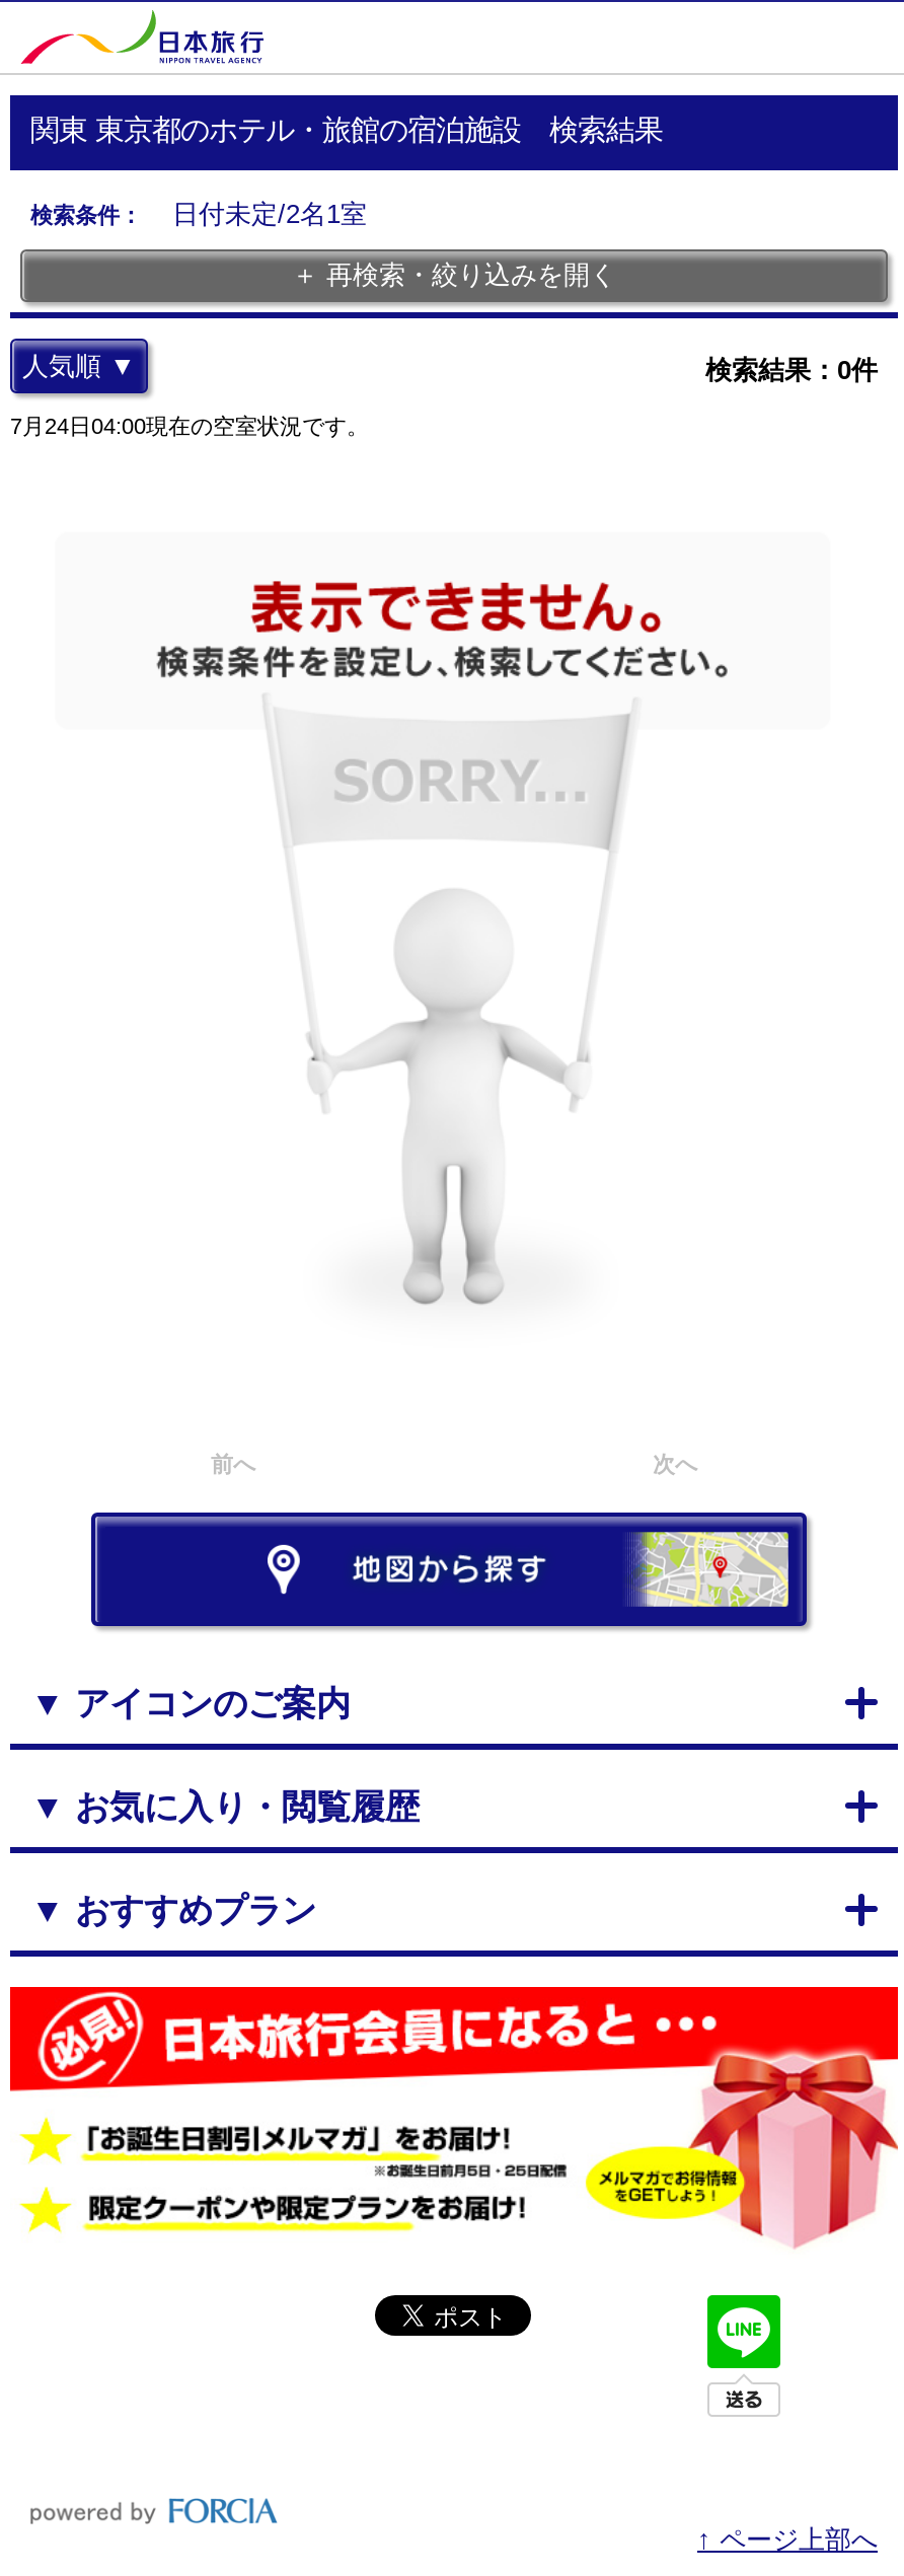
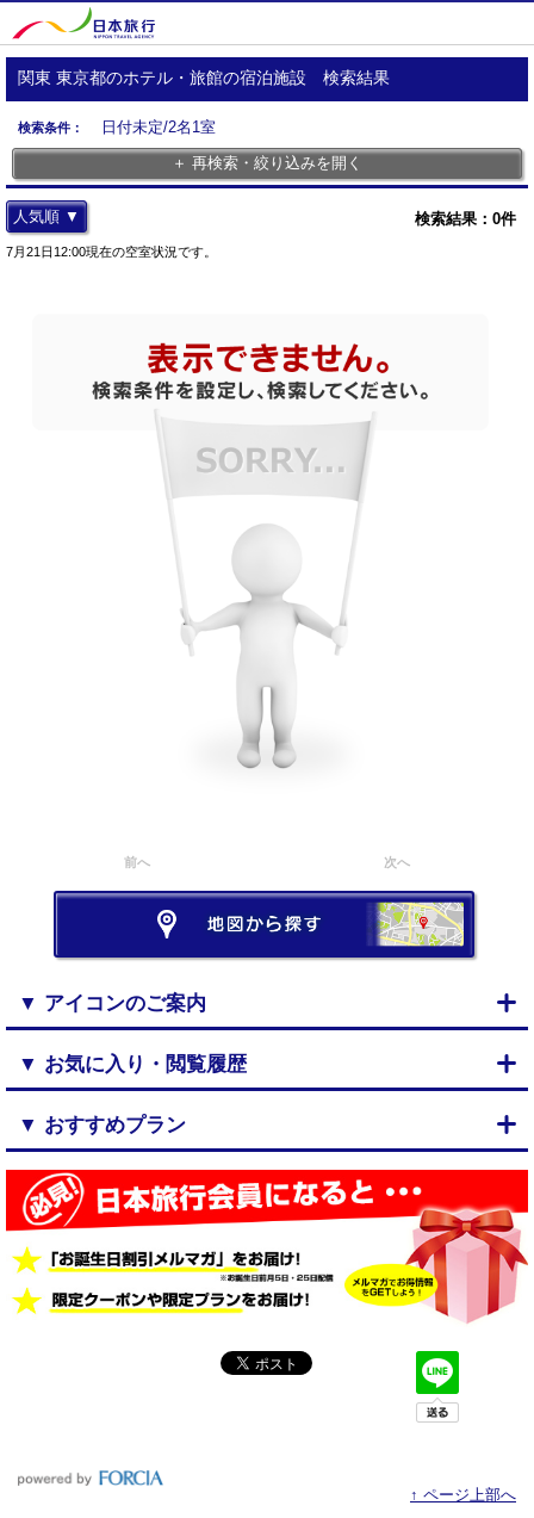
- 7月24日04:00現在の空室状況です。
+ 7月21日12:00現在の空室状況です。
